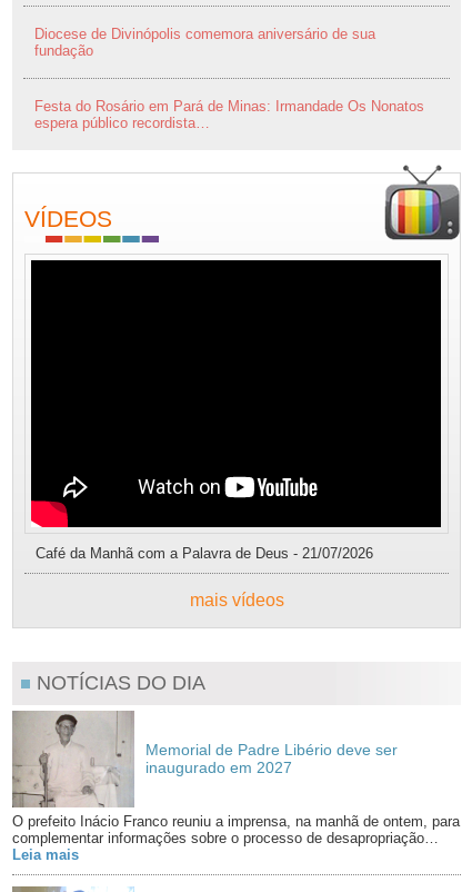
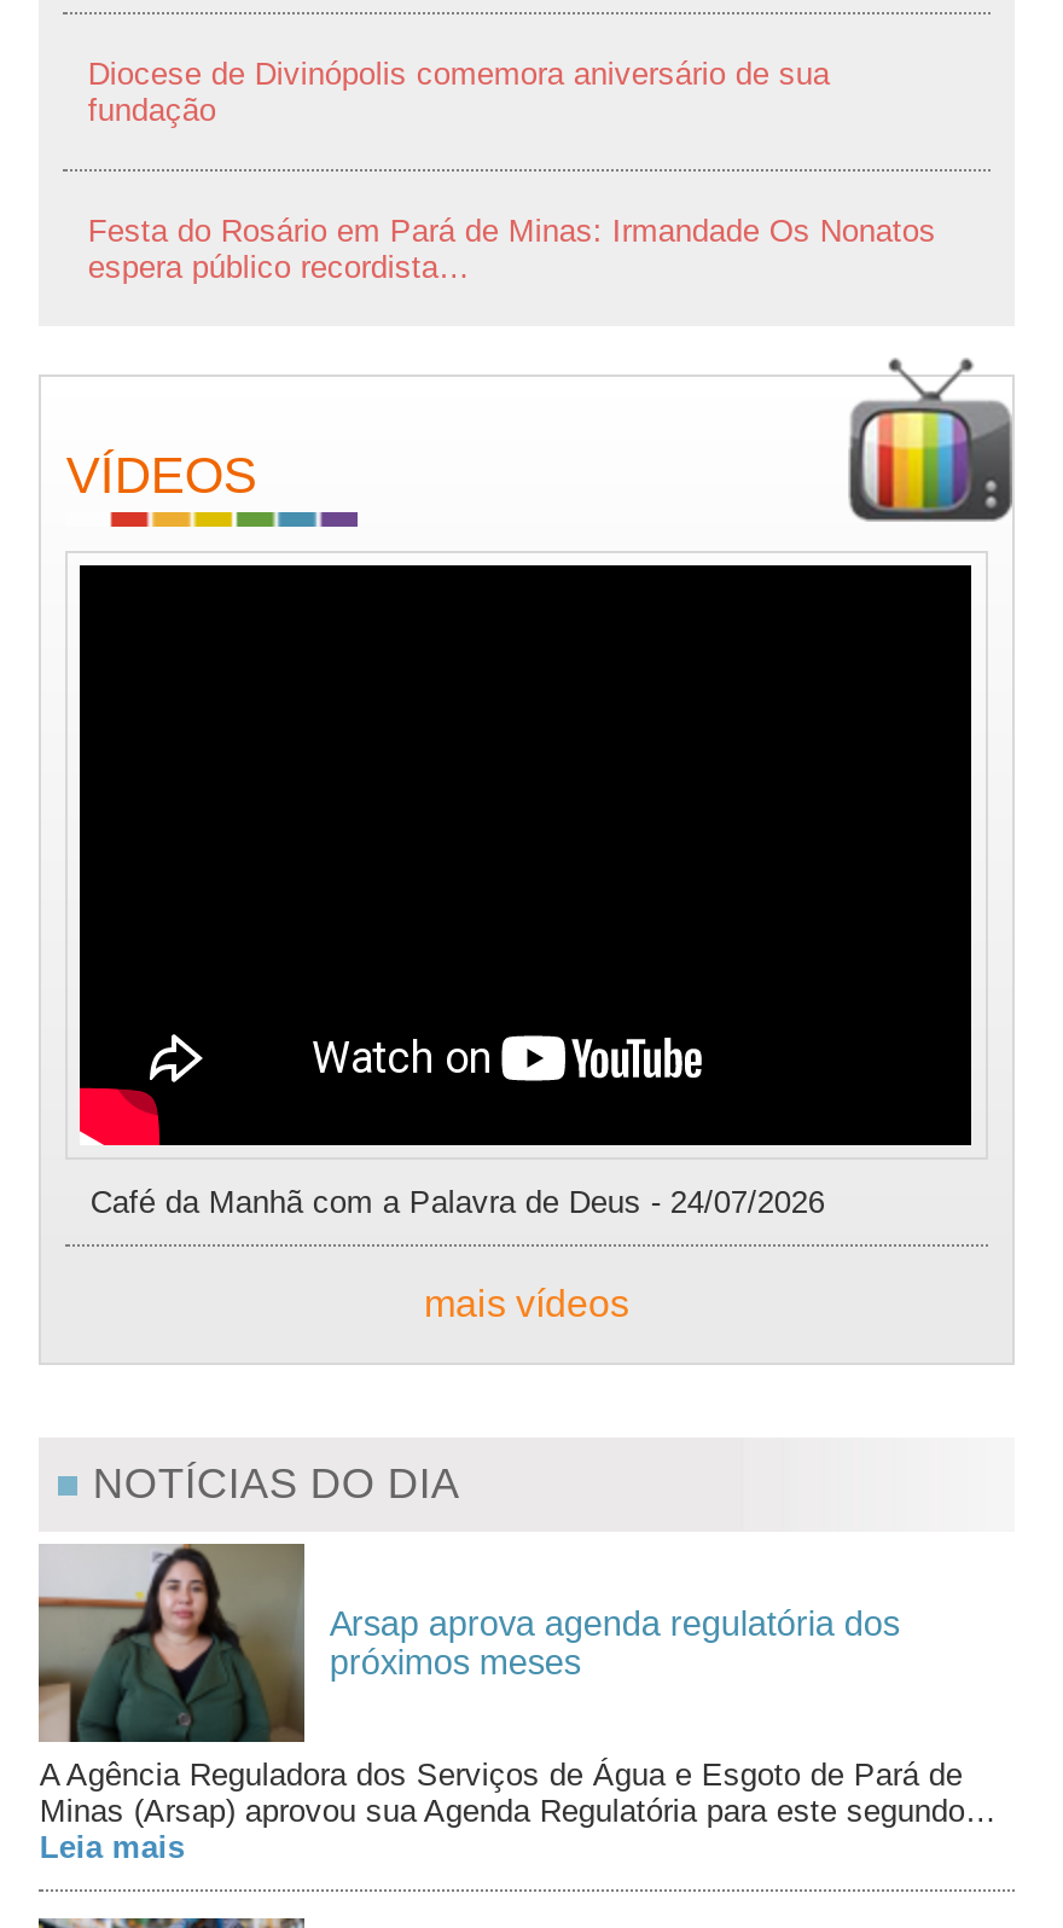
- Café da Manhã com a Palavra de Deus - 21/07/2026
+ Café da Manhã com a Palavra de Deus - 24/07/2026

- [image]
- O prefeito Inácio Franco reuniu a imprensa, na manhã de ontem, para
- complementar informações sobre o processo de desapropriação…
+ [image]
+ A Agência Reguladora dos Serviços de Água e Esgoto de Pará de
+ Minas (Arsap) aprovou sua Agenda Regulatória para este segundo…

- Memorial de Padre Libério deve ser
- inaugurado em 2027
+ Arsap aprova agenda regulatória dos
+ próximos meses
